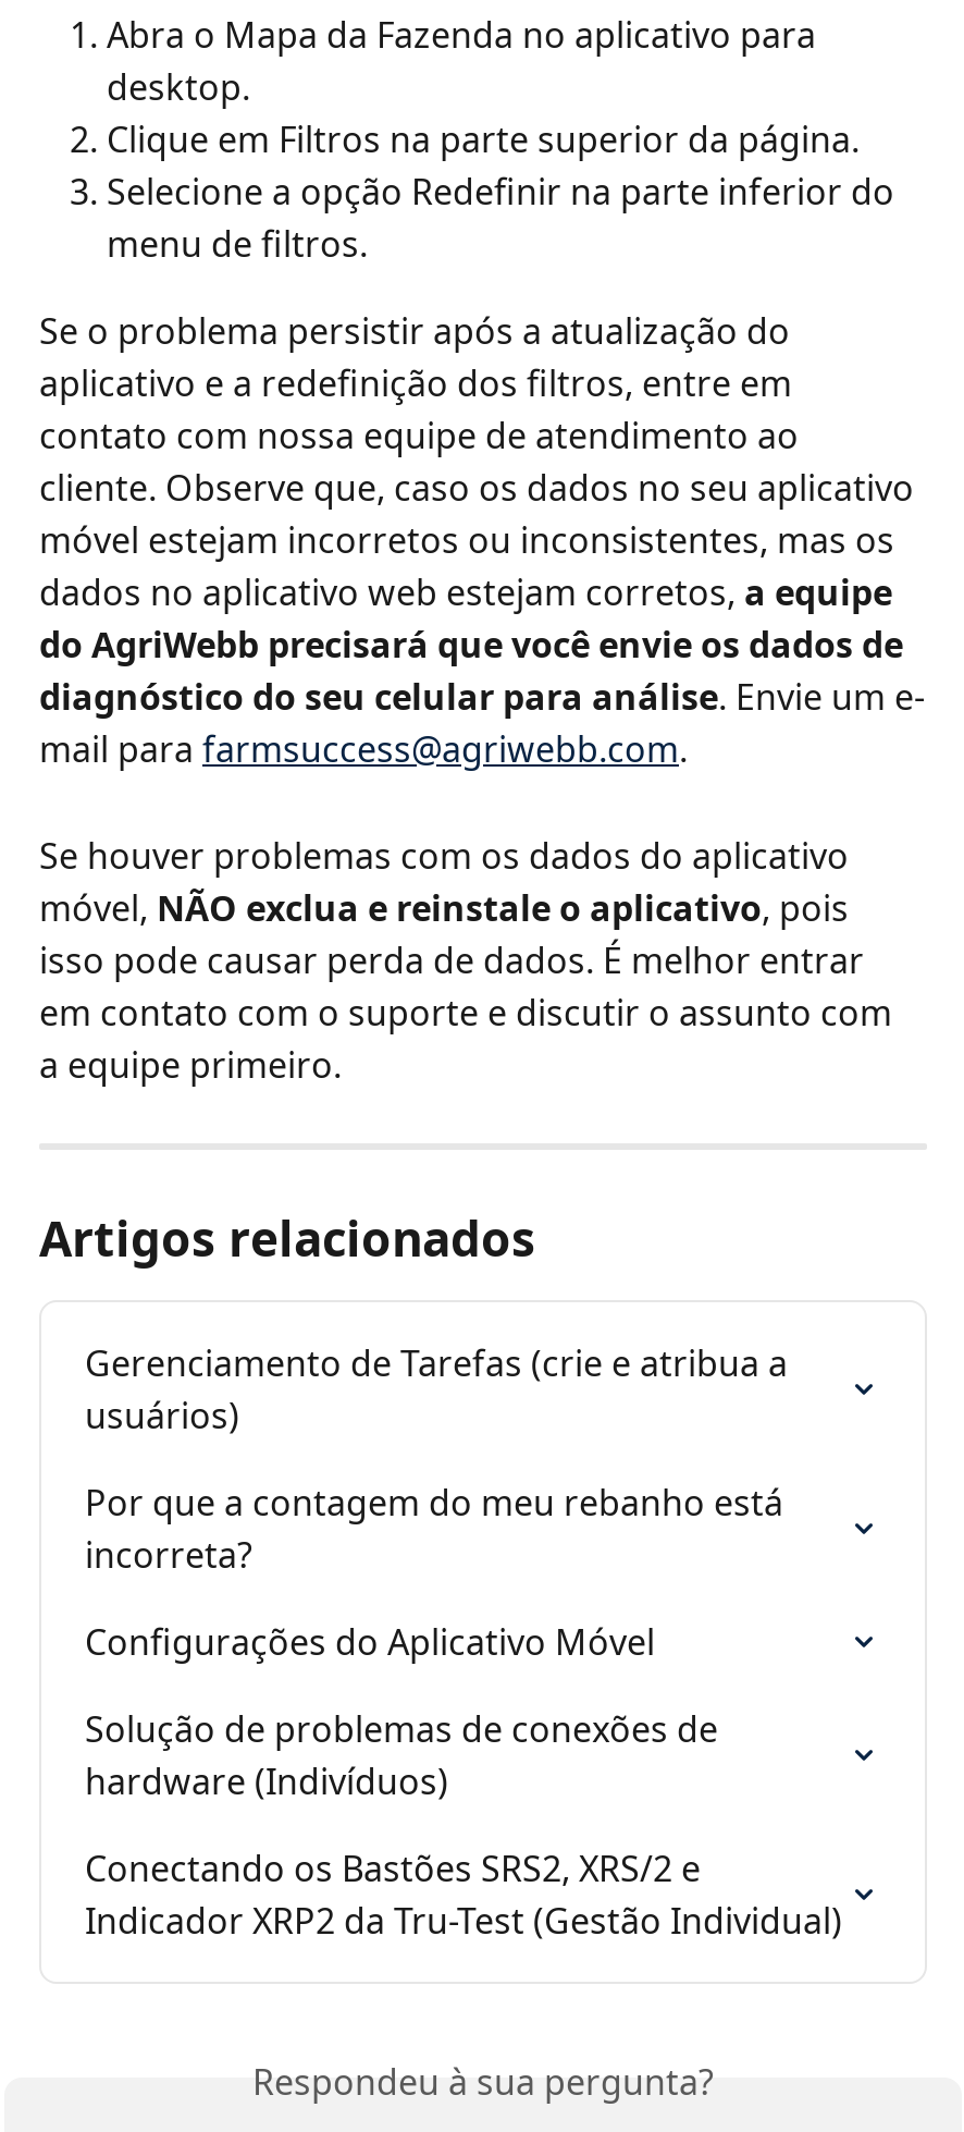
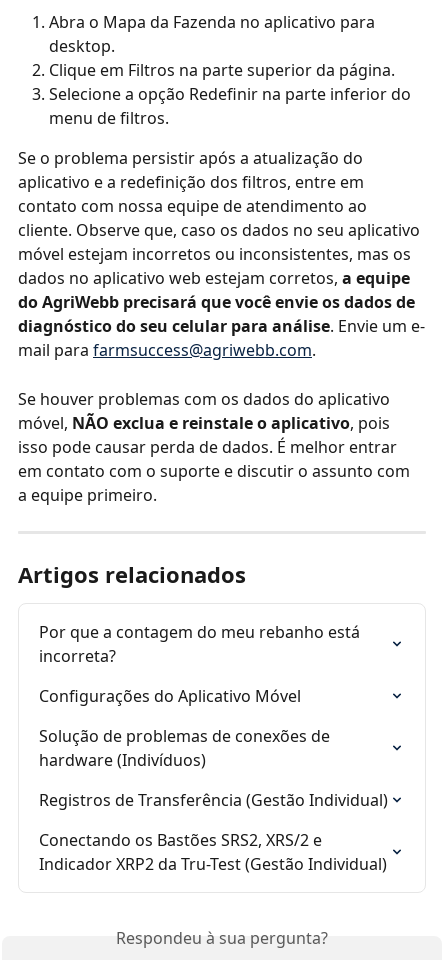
- Gerenciamento de Tarefas (crie e atribua a
- usuários)

moved up: Por que a contagem do meu rebanho está | incorreta? | Configurações do Aplicativo Móvel | Solução de problemas de conexões de | hardware (Indivíduos)

+ Registros de Transferência (Gestão Individual)
